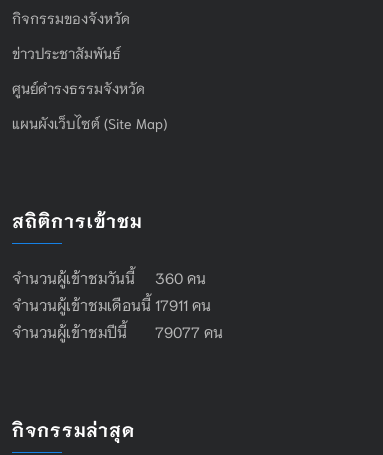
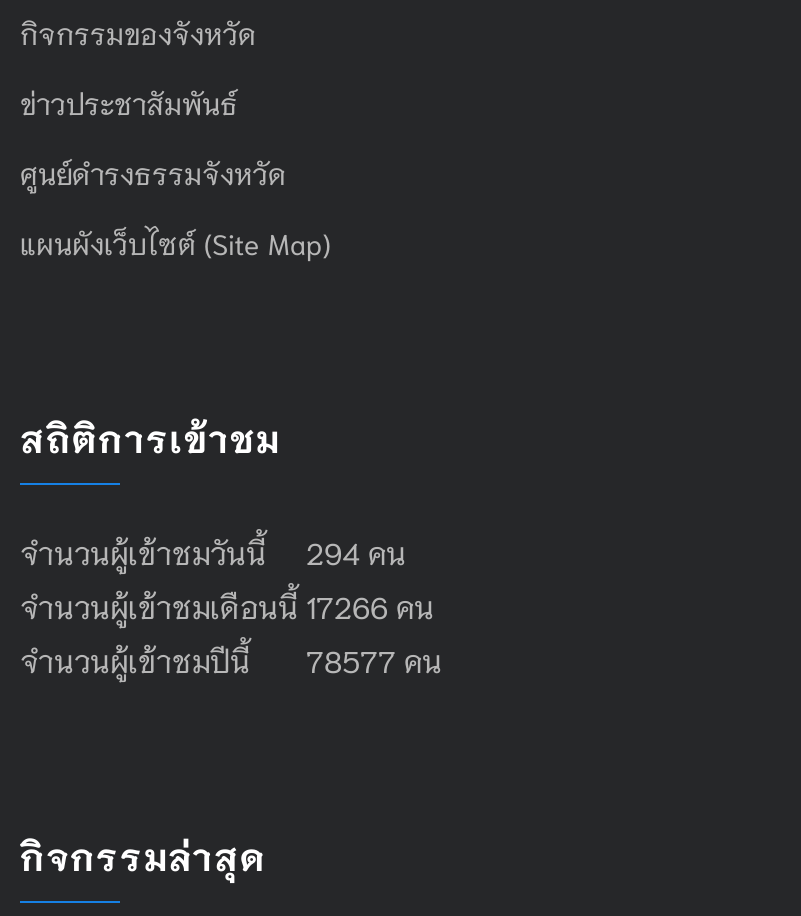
- จำนวนผู้เข้าชมวันนี้ 360 คน
+ จำนวนผู้เข้าชมวันนี้ 294 คน

- จำนวนผู้เข้าชมเดือนนี้ 17911 คน
+ จำนวนผู้เข้าชมเดือนนี้ 17266 คน

- จำนวนผู้เข้าชมปีนี้ 79077 คน
+ จำนวนผู้เข้าชมปีนี้ 78577 คน
